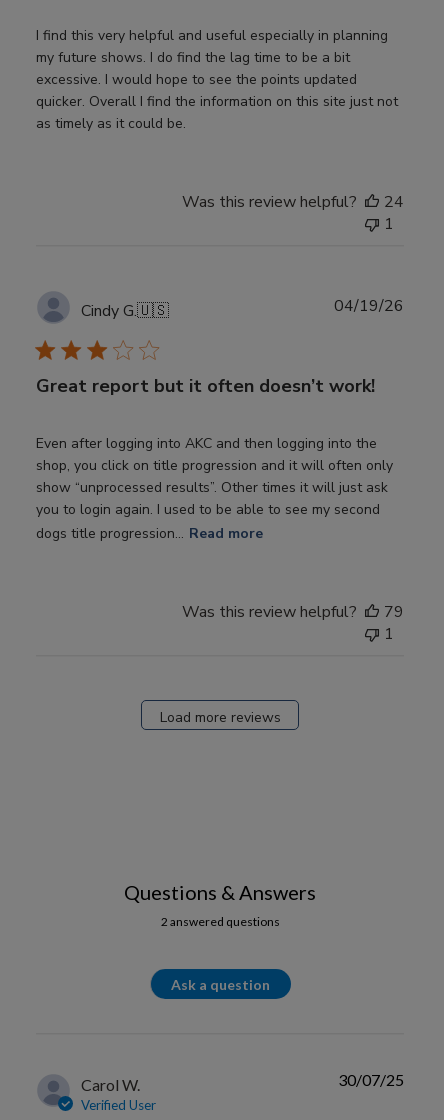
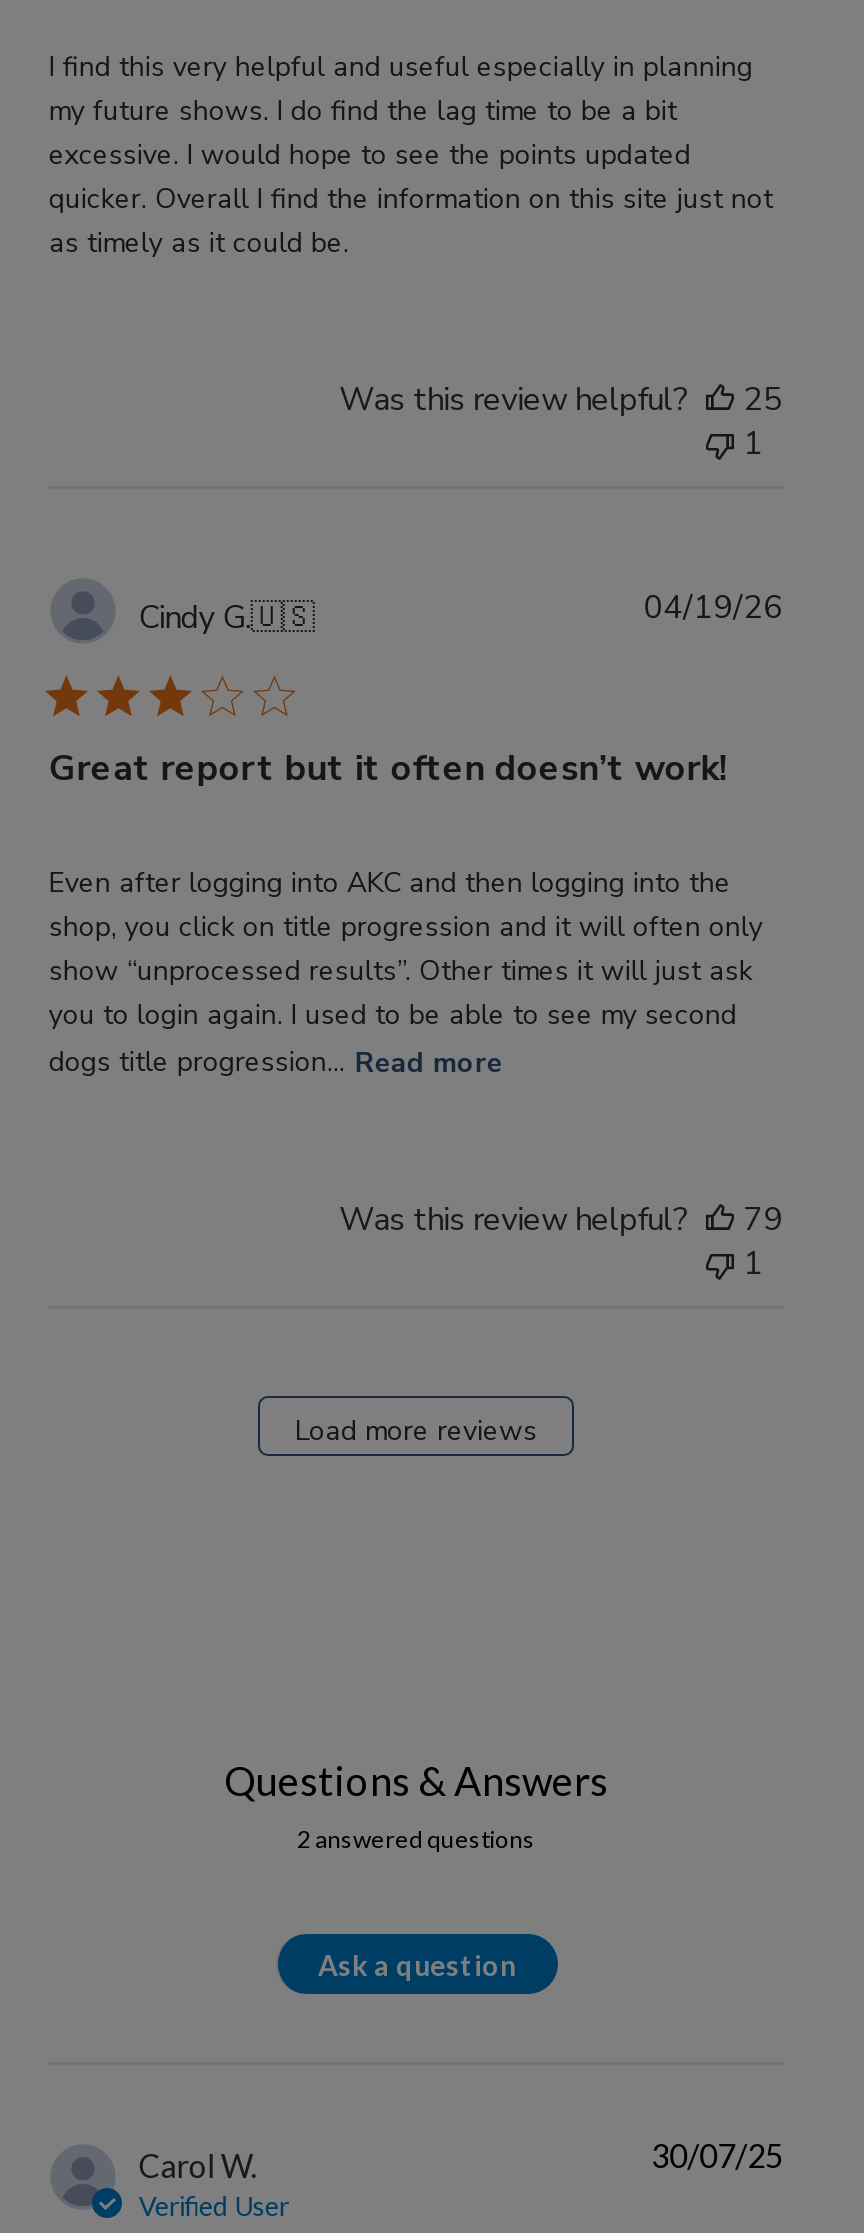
- Was this review helpful? 24
+ Was this review helpful? 25
